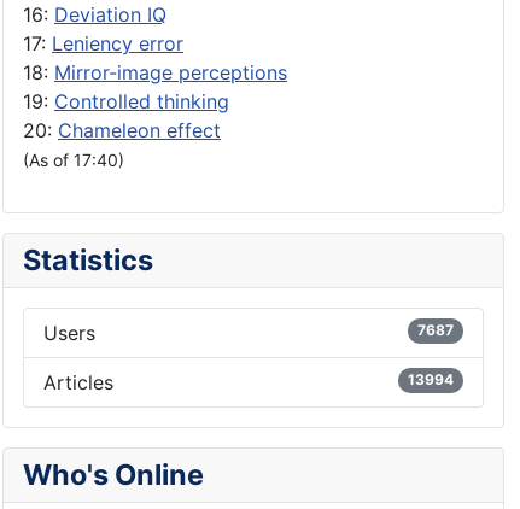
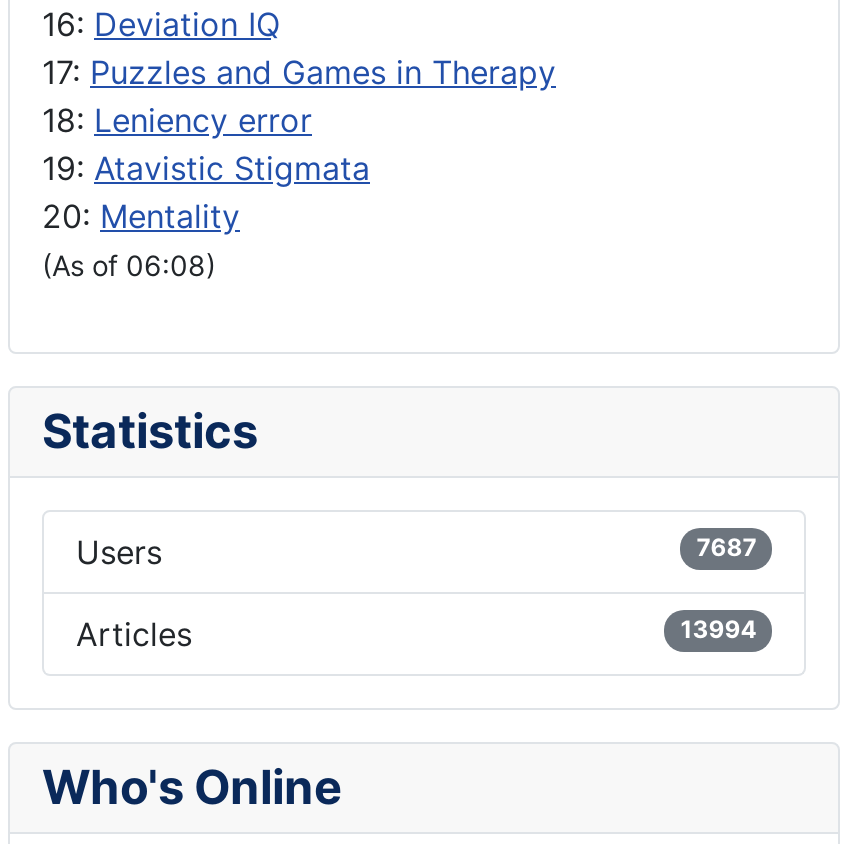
- 17: Leniency error
- 18: Mirror-image perceptions
- 19: Controlled thinking
- 20: Chameleon effect
- (As of 17:40)
+ 17: Puzzles and Games in Therapy
+ 18: Leniency error
+ 19: Atavistic Stigmata
+ 20: Mentality
+ (As of 06:08)
